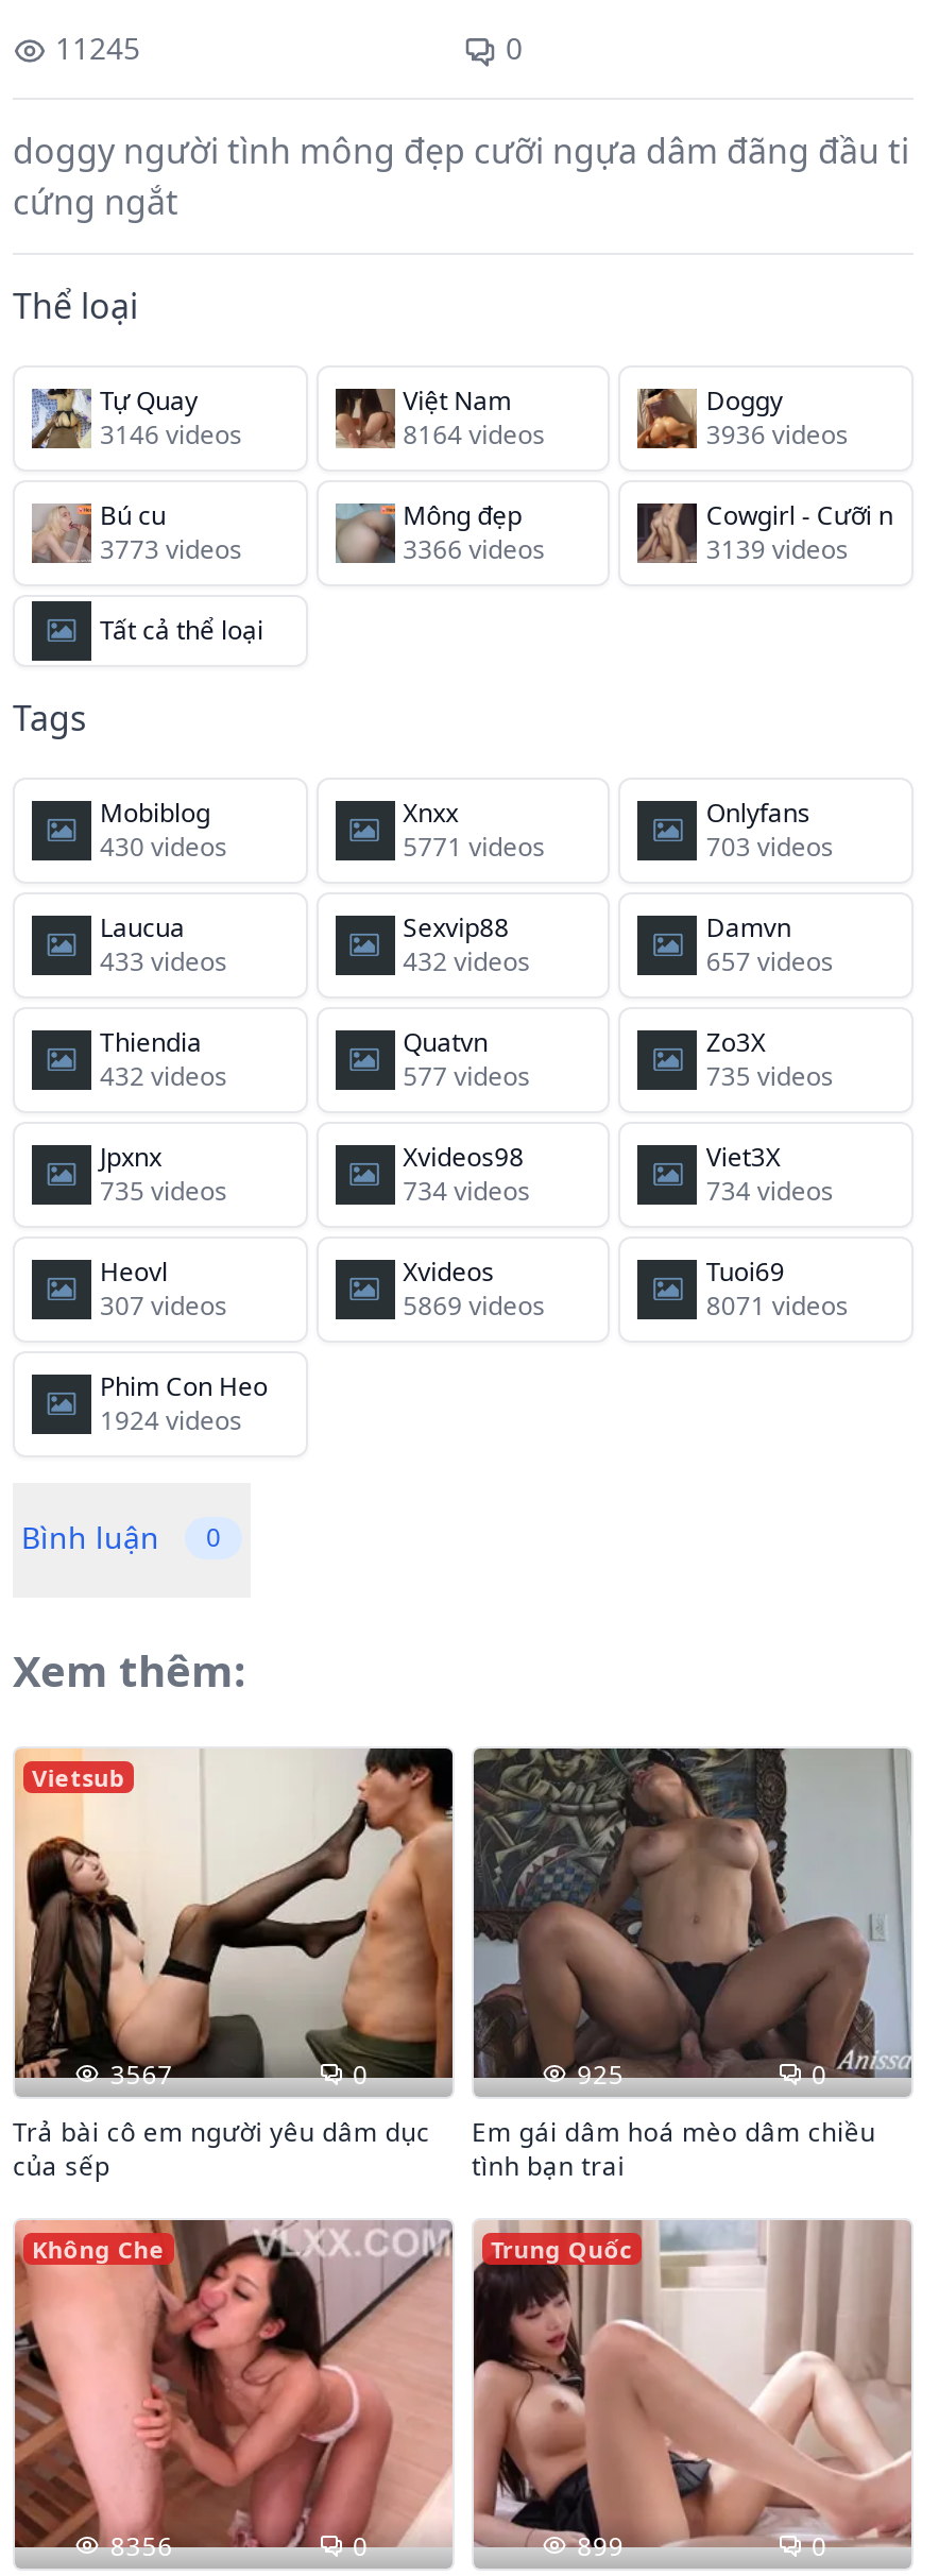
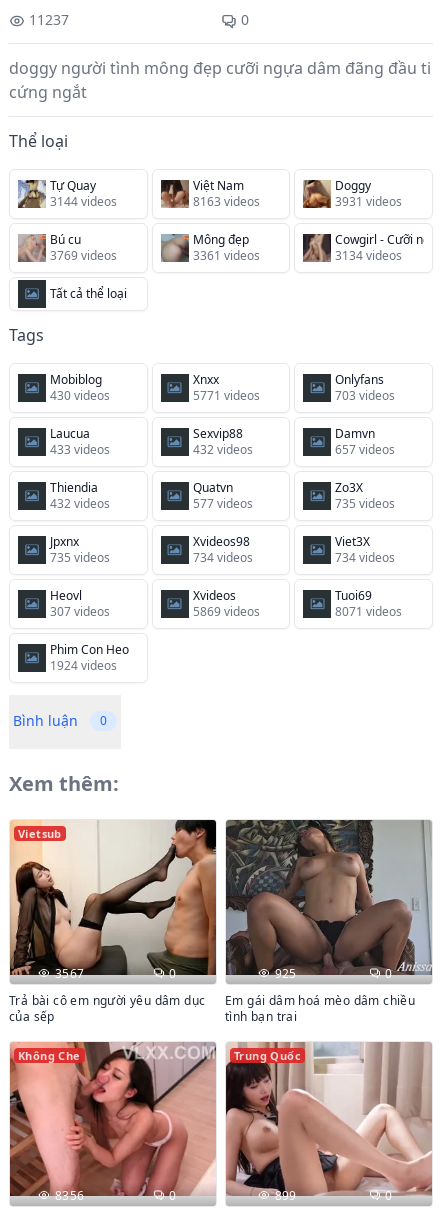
- 11245
+ 11237

- 3146 videos
+ 3144 videos

- 8164 videos
+ 8163 videos

- 3936 videos
+ 3931 videos

- 3773 videos
+ 3769 videos

- 3366 videos
+ 3361 videos

- 3139 videos
+ 3134 videos
